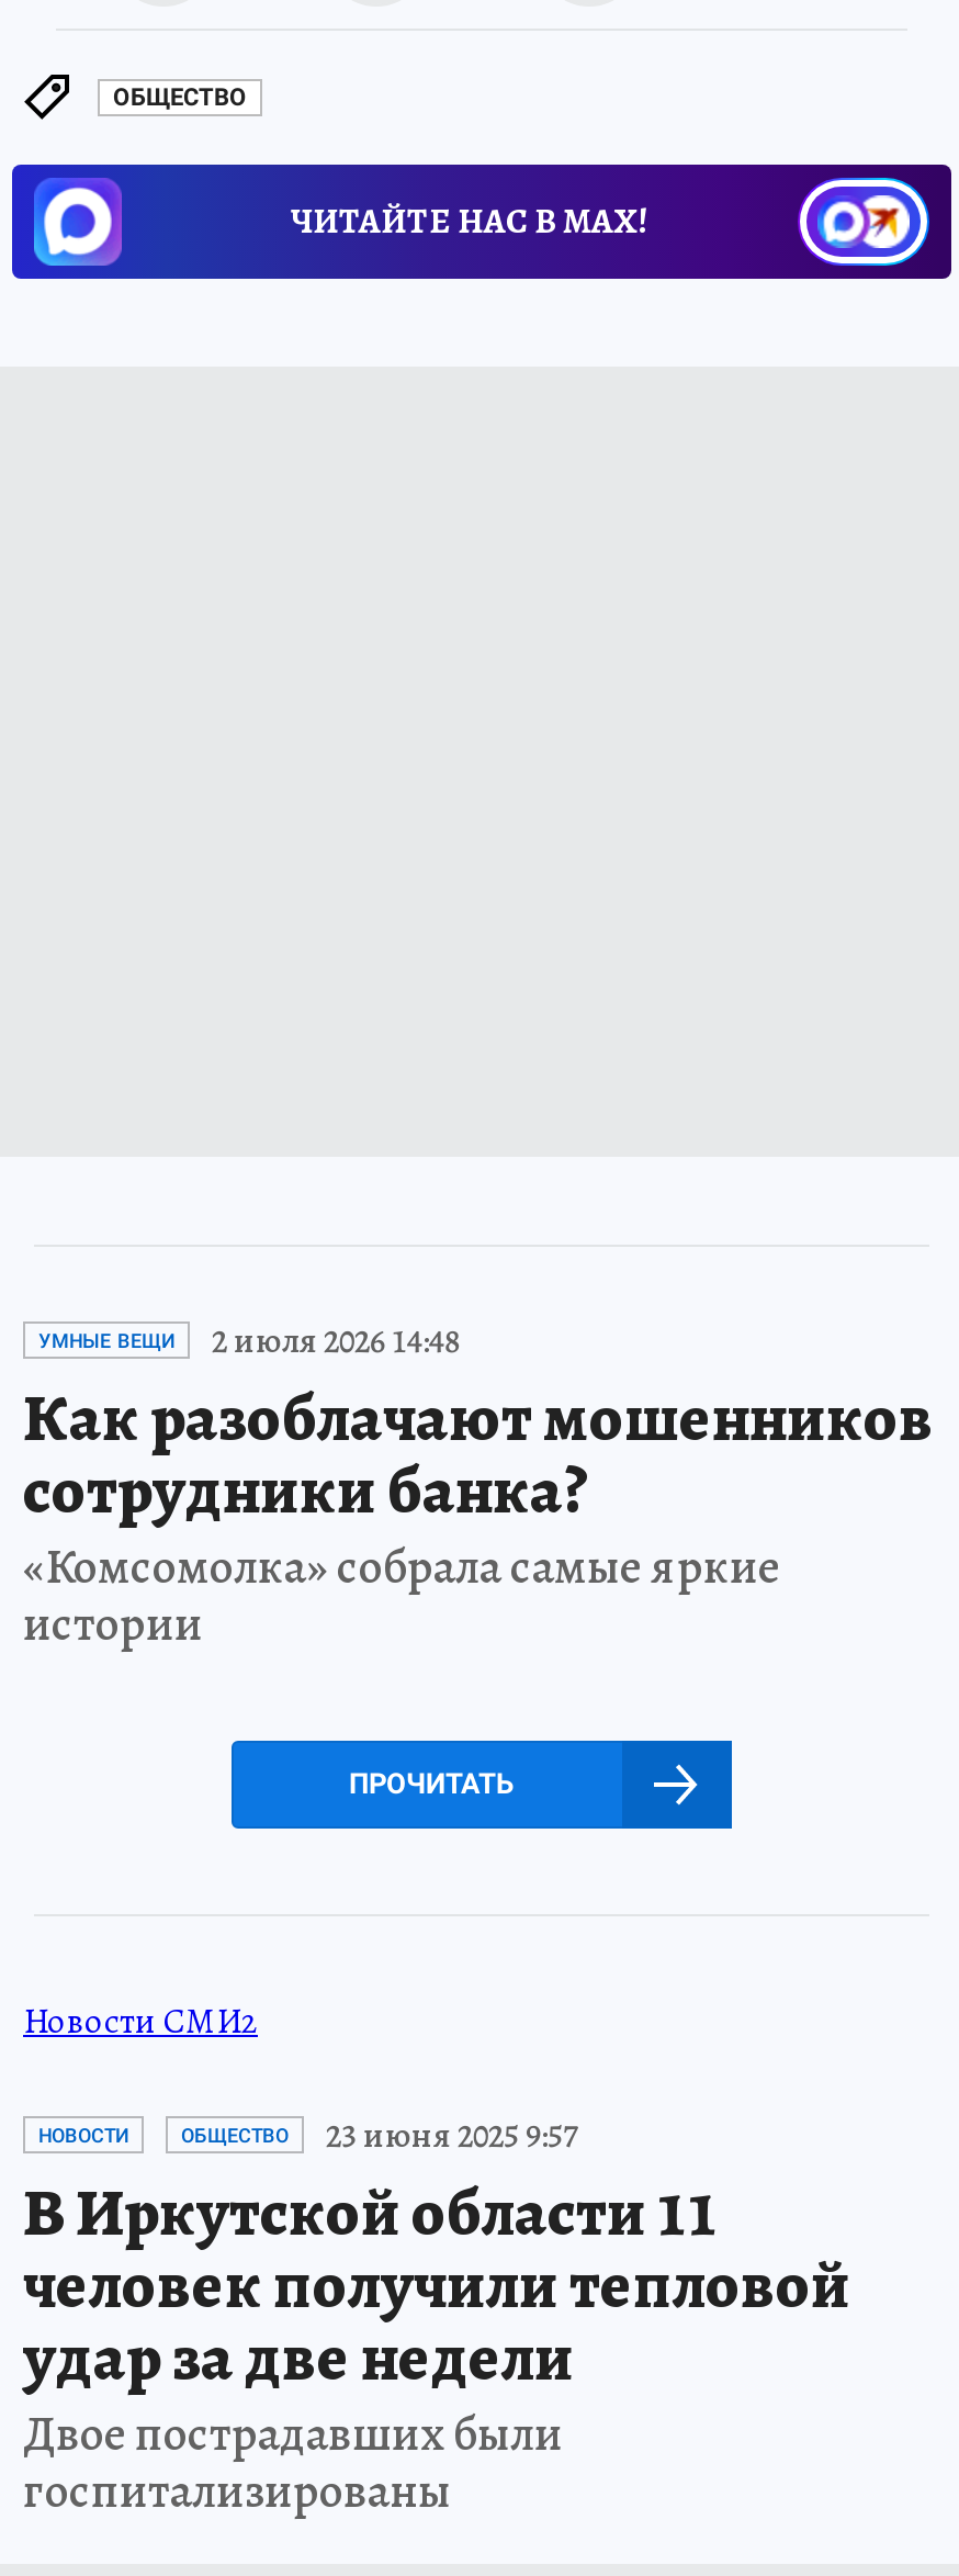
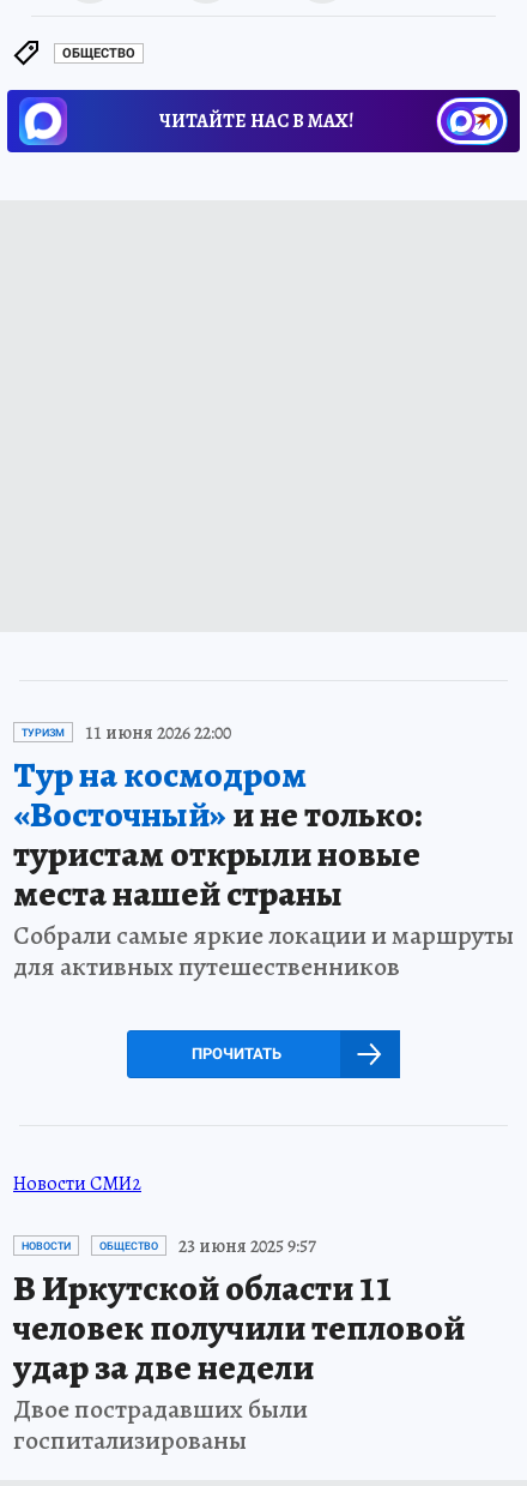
- УМНЫЕ ВЕЩИ
- 2 июля 2026 14:48
- Как разоблачают мошенников
- сотрудники банка?
- «Комсомолка» собрала самые яркие
- истории
+ ТУРИЗМ
+ 11 июня 2026 22:00
+ Тур на космодром
+ «Восточный»и не только:
+ туристам открыли новые
+ места нашей страны
+ Собрали самые яркие локации и маршруты
+ для активных путешественников
